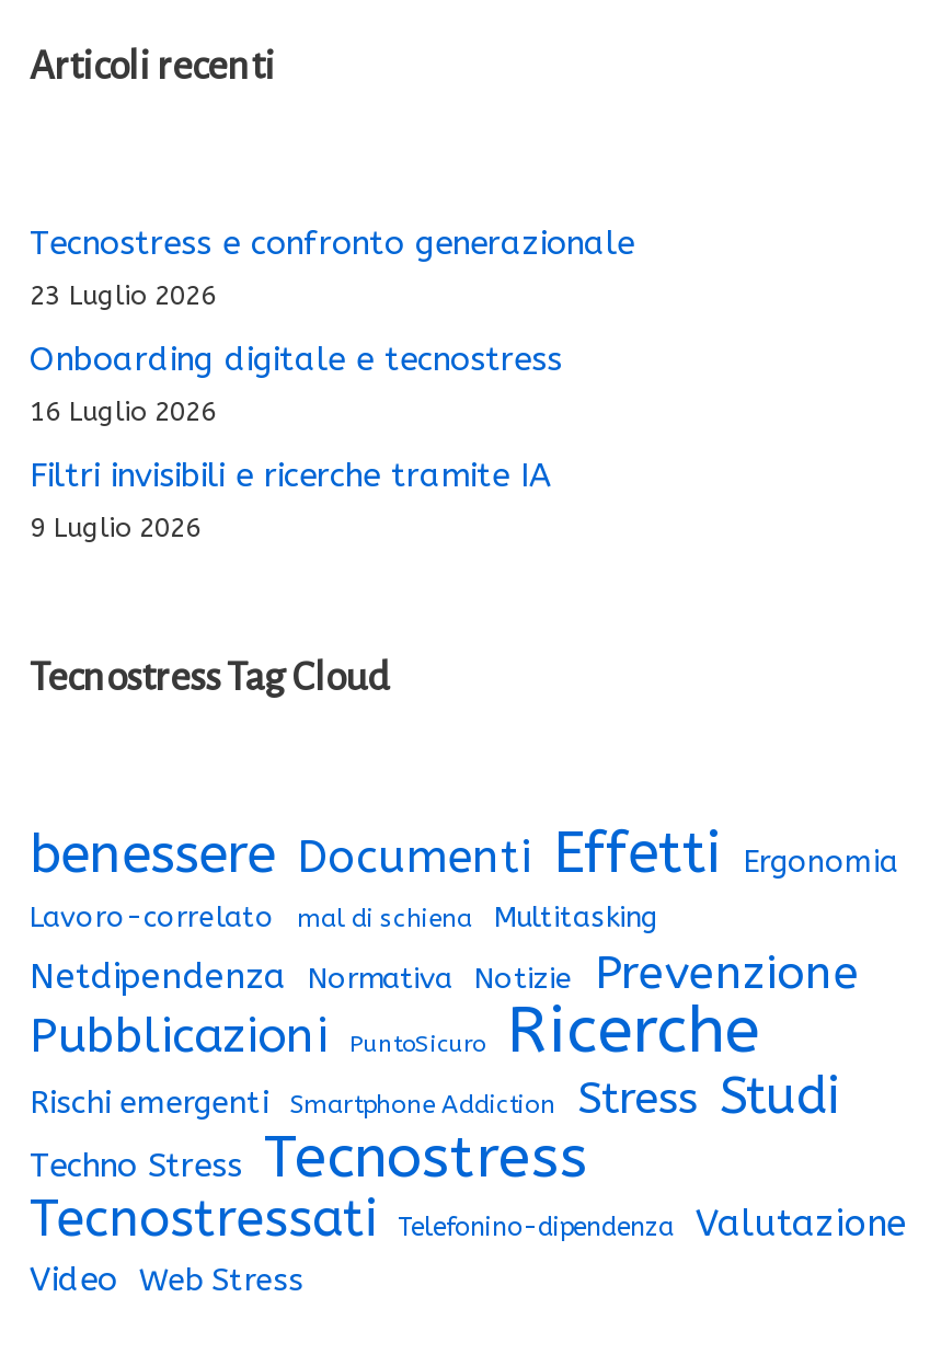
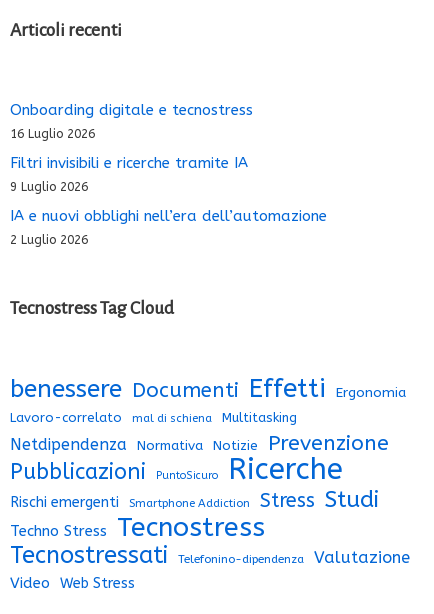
- Tecnostress e confronto generazionale
- 23 Luglio 2026

moved up: Onboarding digitale e tecnostress | 16 Luglio 2026 | Filtri invisibili e ricerche tramite IA | 9 Luglio 2026

+ IA e nuovi obblighi nell’era dell’automazione
+ 2 Luglio 2026
